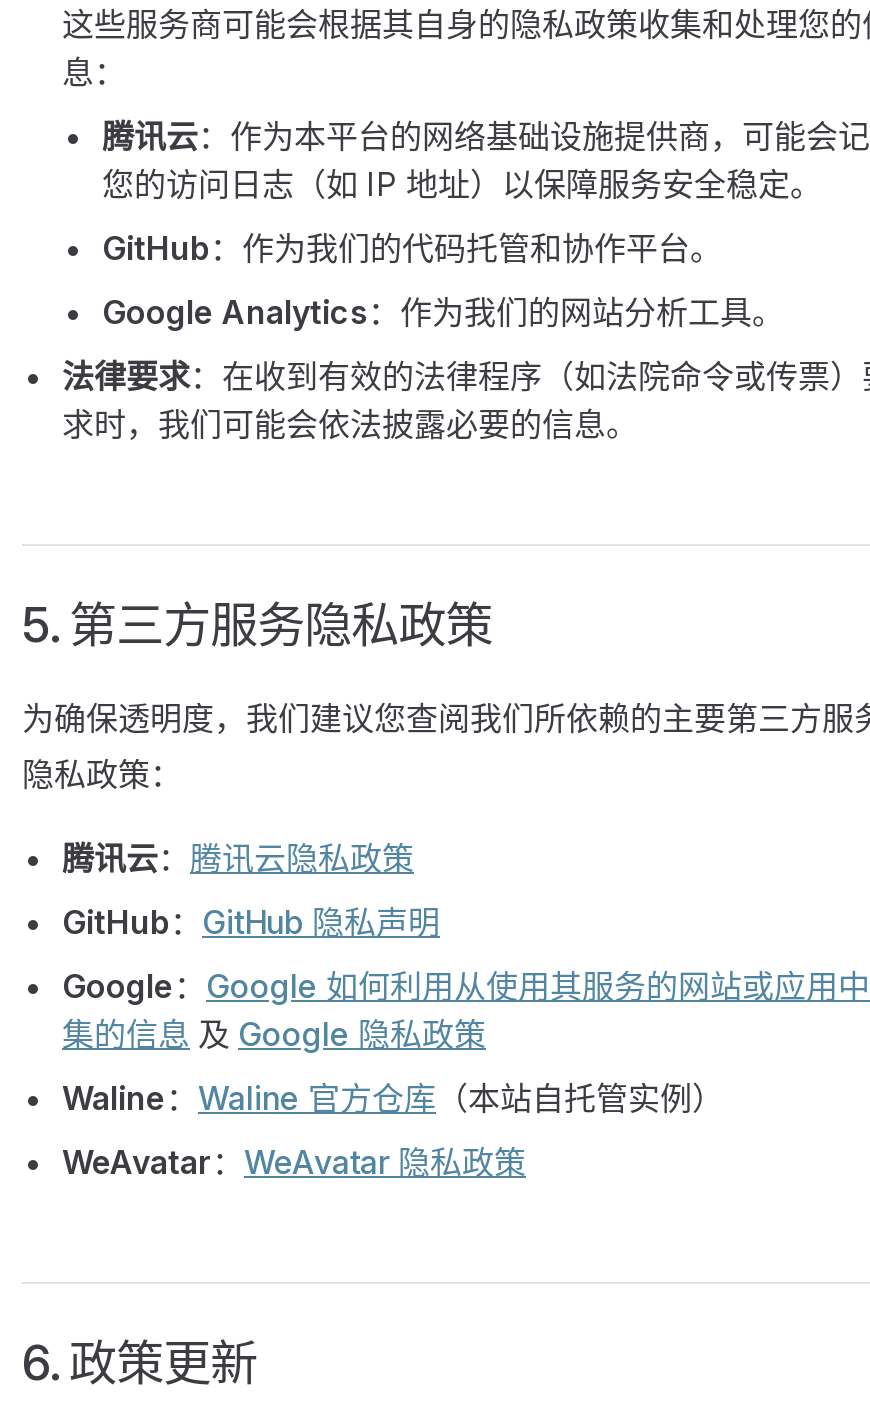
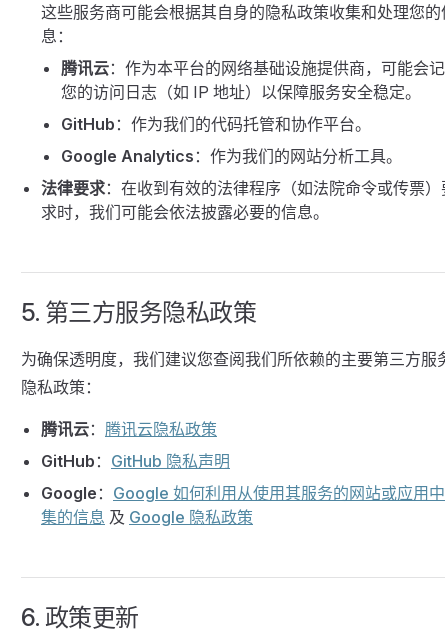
- Waline：Waline 官方仓库（本站自托管实例）
- WeAvatar：WeAvatar 隐私政策
